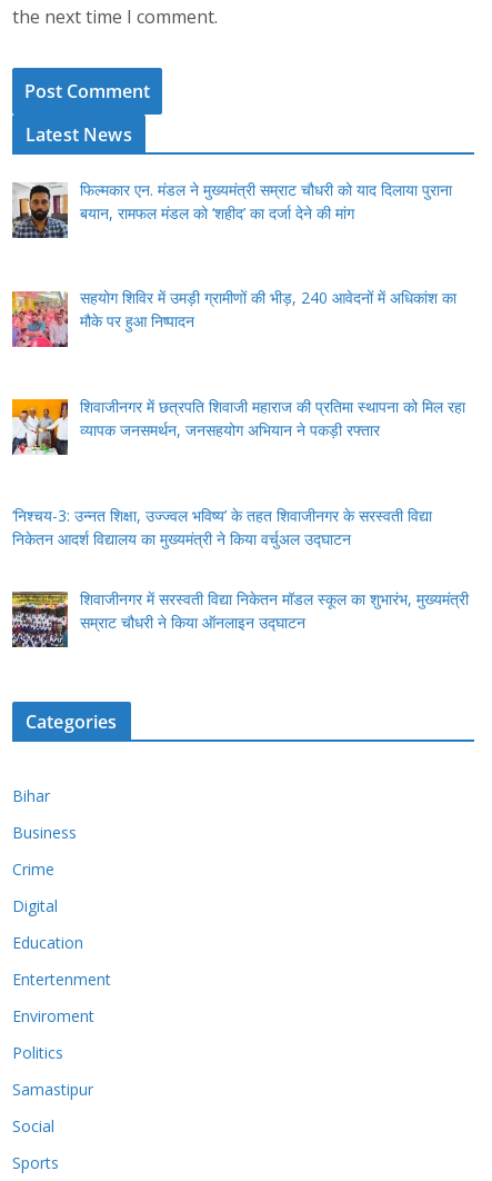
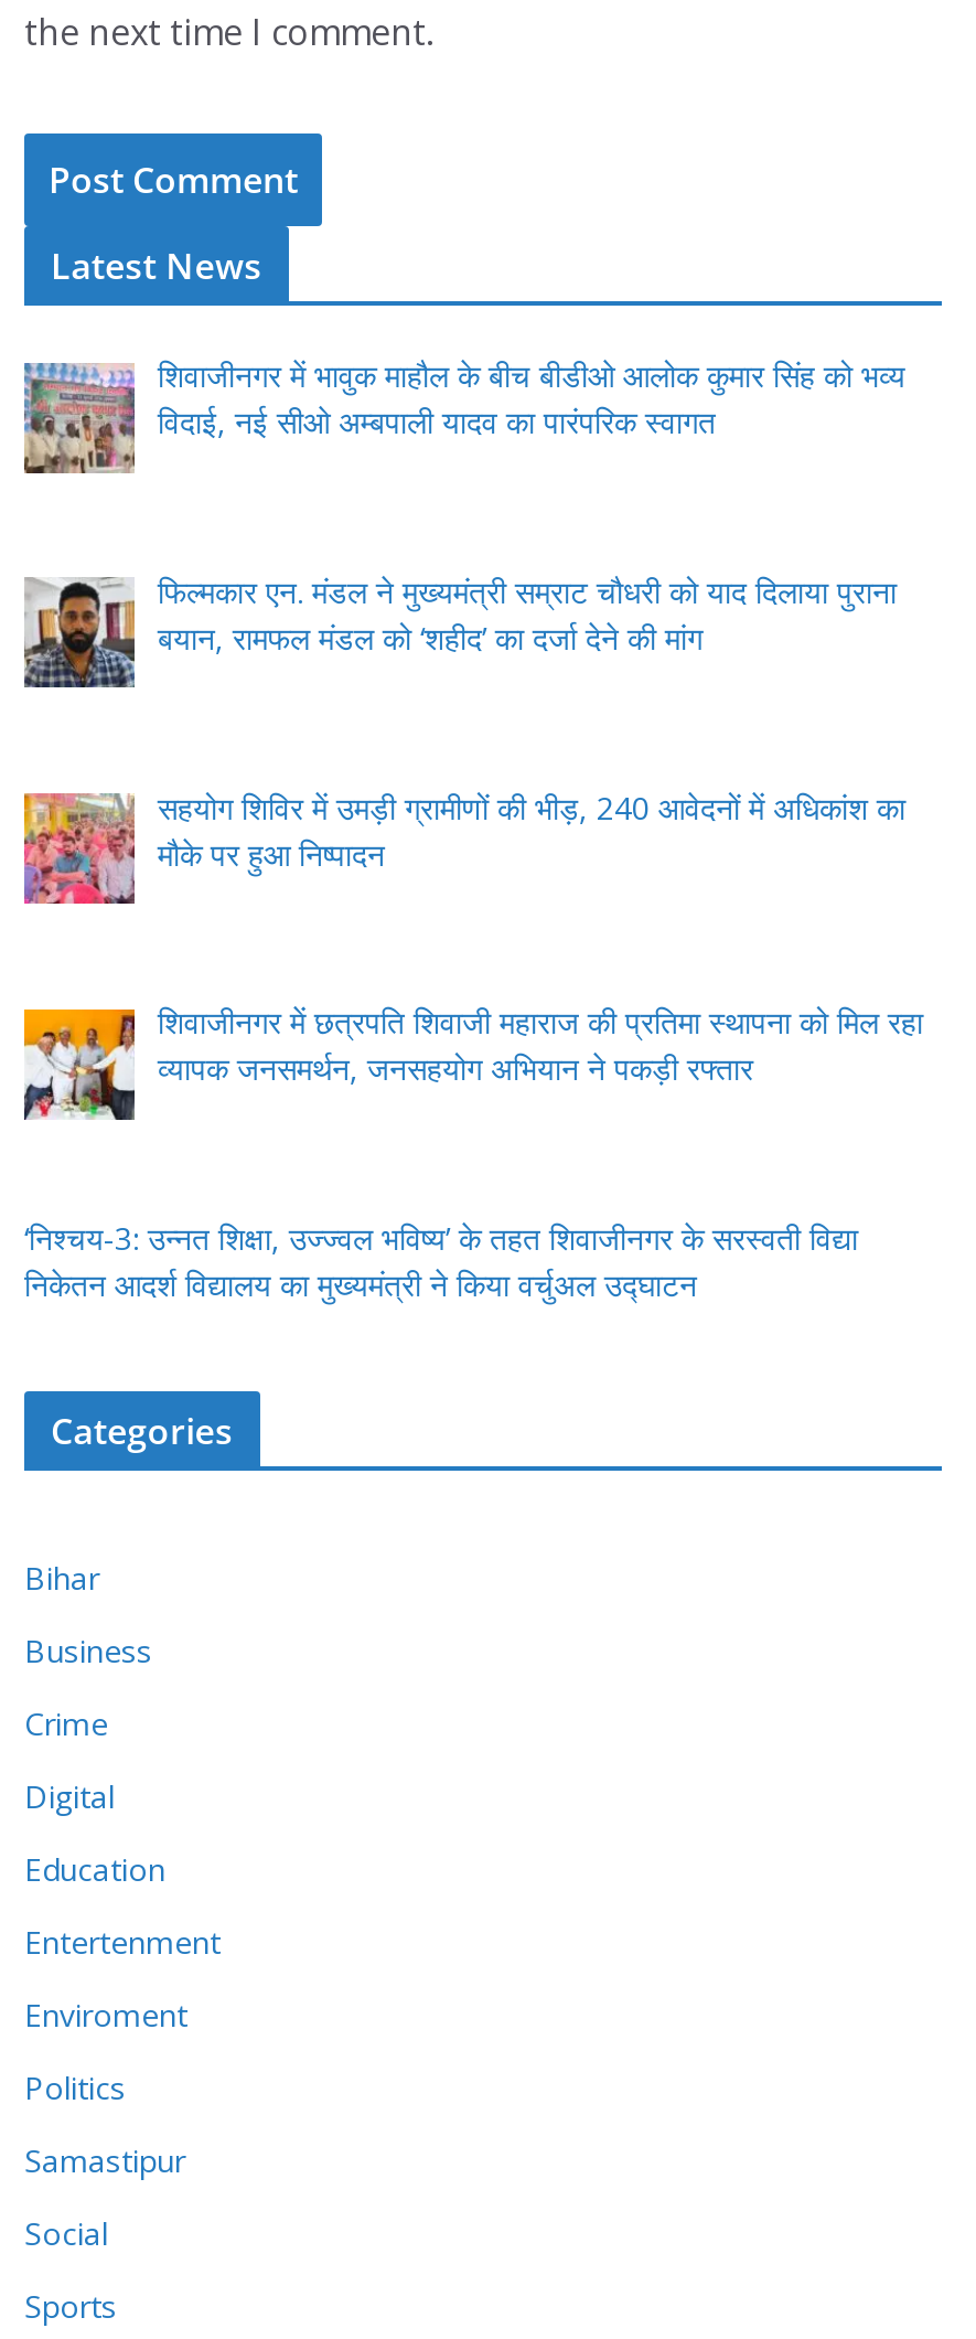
+ [image]
+ शिवाजीनगर में भावुक माहौल के बीच बीडीओ आलोक कुमार सिंह को भव्य
+ विदाई, नई सीओ अम्बपाली यादव का पारंपरिक स्वागत

moved down: [image] | फिल्मकार एन. मंडल ने मुख्यमंत्री सम्राट चौधरी को याद दिलाया पुराना | बयान, रामफल मंडल को ‘शहीद’ का दर्जा देने की मांग | ... | ‘निश्चय-3: उन्नत शिक्षा, उज्ज्वल भविष्य’ के तहत शिवाजीनगर के सरस्वती विद्या | निकेतन आदर्श विद्यालय का मुख्यमंत्री ने किया वर्चुअल उद्घाटन

- [image]
- शिवाजीनगर में सरस्वती विद्या निकेतन मॉडल स्कूल का शुभारंभ, मुख्यमंत्री
- सम्राट चौधरी ने किया ऑनलाइन उद्घाटन
